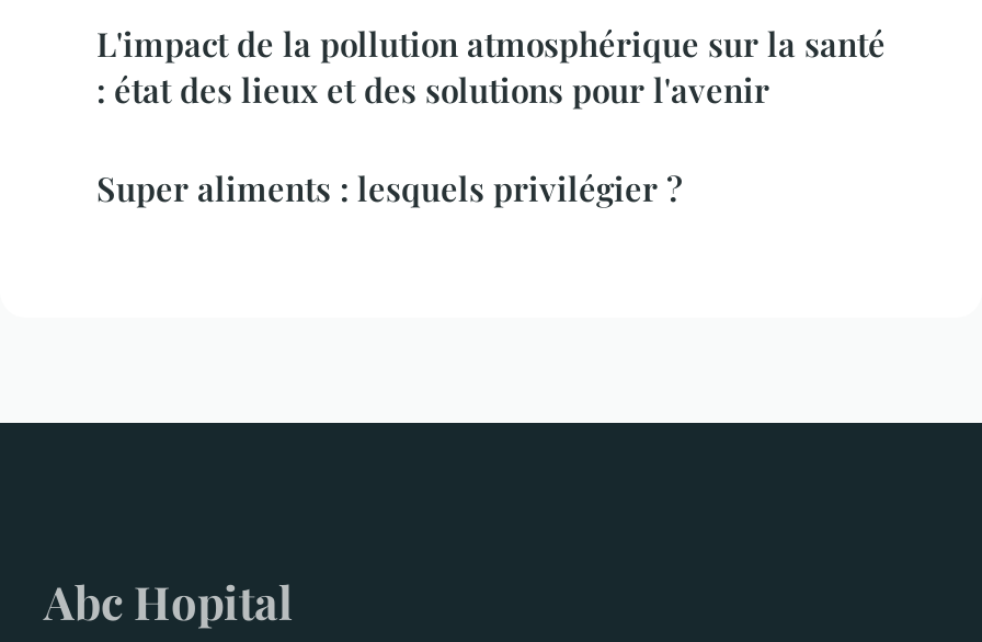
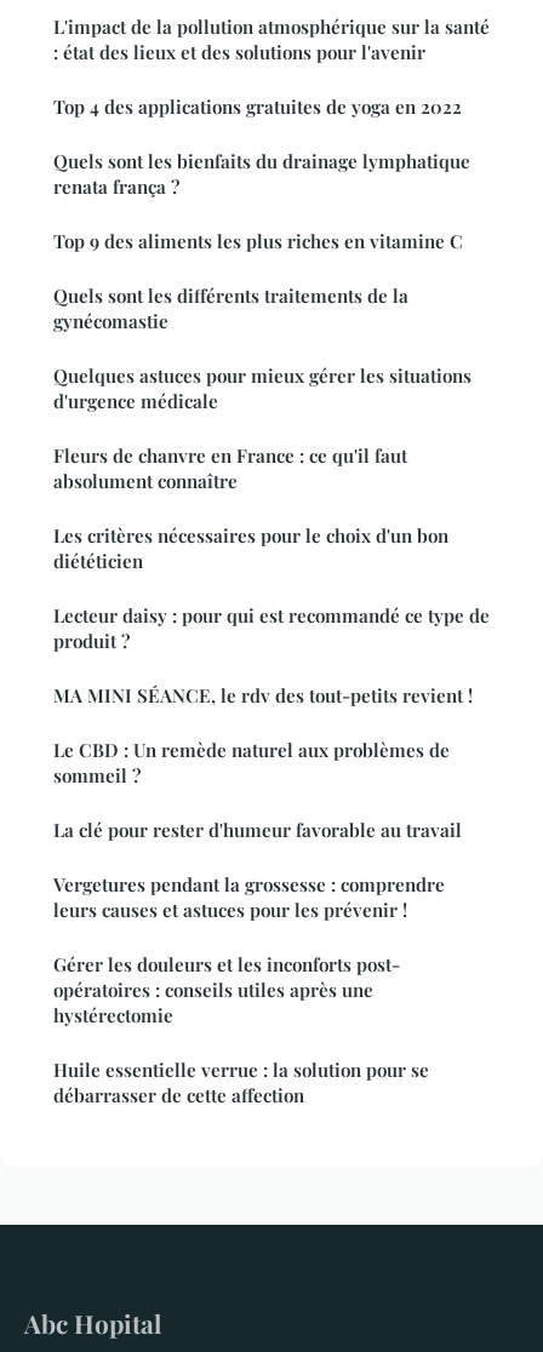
- Super aliments : lesquels privilégier ?
+ Top 4 des applications gratuites de yoga en 2022
+ Quels sont les bienfaits du drainage lymphatique
+ renata frança ?
+ Top 9 des aliments les plus riches en vitamine C
+ Quels sont les différents traitements de la
+ gynécomastie
+ Quelques astuces pour mieux gérer les situations
+ d'urgence médicale
+ Fleurs de chanvre en France : ce qu'il faut
+ absolument connaître
+ Les critères nécessaires pour le choix d'un bon
+ diététicien
+ Lecteur daisy : pour qui est recommandé ce type de
+ produit ?
+ MA MINI SÉANCE, le rdv des tout-petits revient !
+ Le CBD : Un remède naturel aux problèmes de
+ sommeil ?
+ La clé pour rester d'humeur favorable au travail
+ Vergetures pendant la grossesse : comprendre
+ leurs causes et astuces pour les prévenir !
+ Gérer les douleurs et les inconforts post-
+ opératoires : conseils utiles après une
+ hystérectomie
+ Huile essentielle verrue : la solution pour se
+ débarrasser de cette affection
